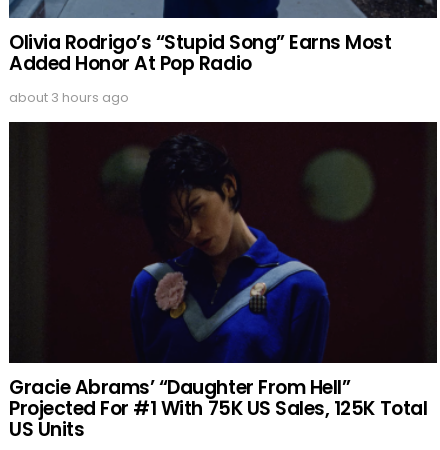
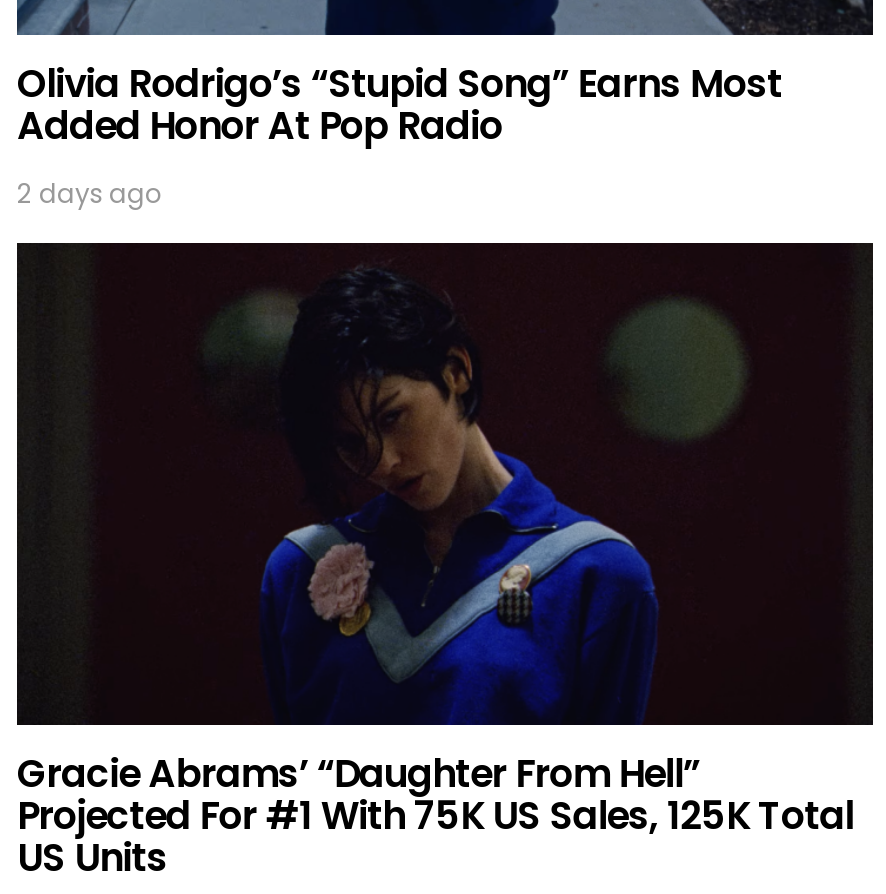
- about 3 hours ago
+ 2 days ago
